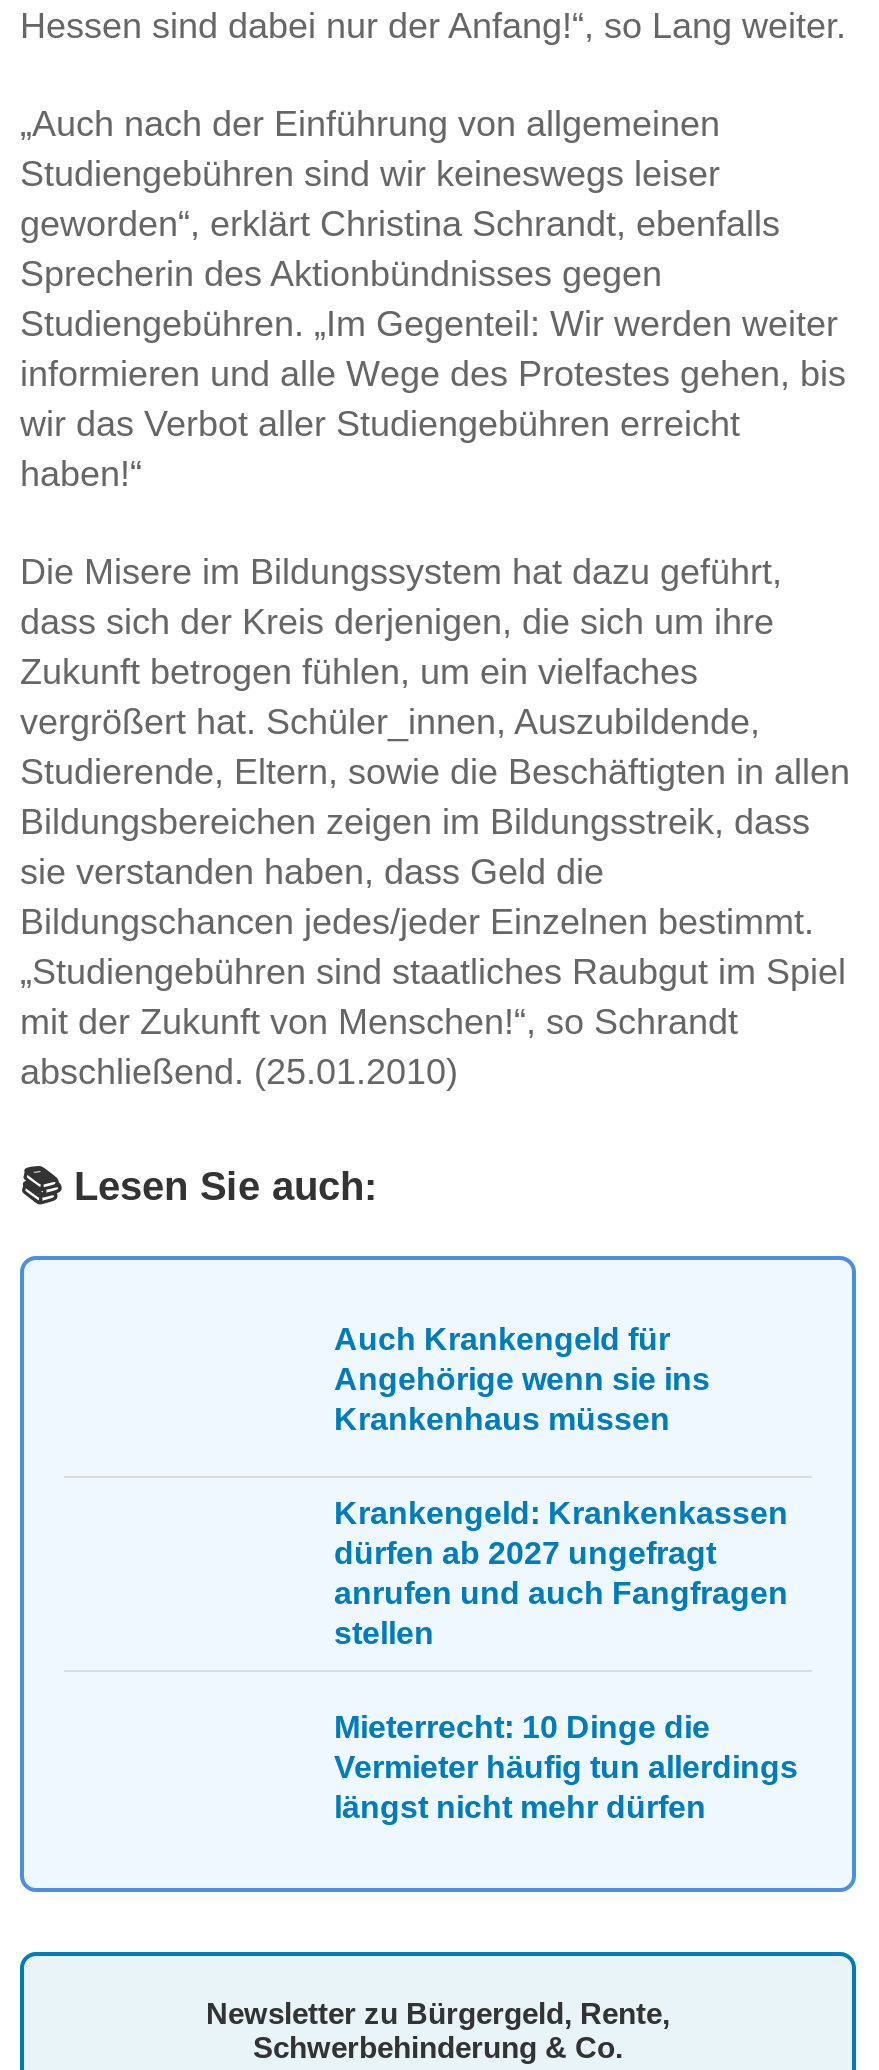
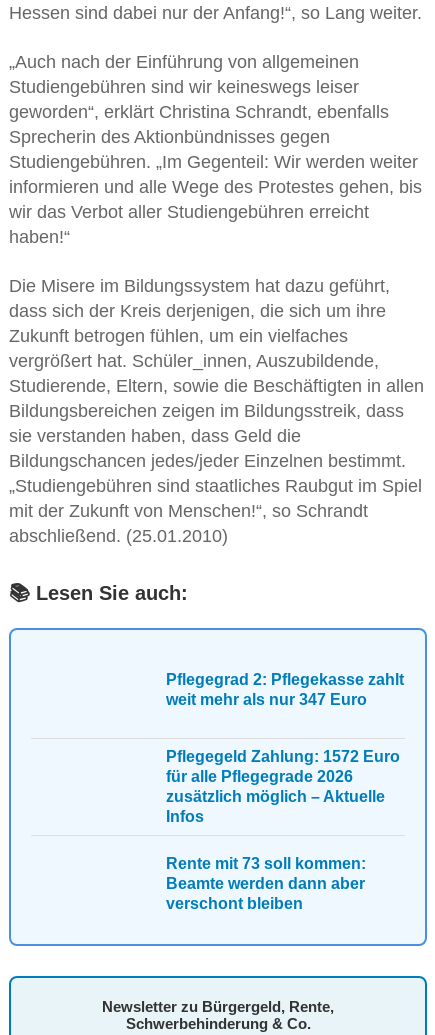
- Auch Krankengeld für
- Angehörige wenn sie ins
- Krankenhaus müssen
+ Pflegegrad 2: Pflegekasse zahlt
+ weit mehr als nur 347 Euro

- Krankengeld: Krankenkassen
- dürfen ab 2027 ungefragt
- anrufen und auch Fangfragen
- stellen
+ Pflegegeld Zahlung: 1572 Euro
+ für alle Pflegegrade 2026
+ zusätzlich möglich – Aktuelle
+ Infos

- Mieterrecht: 10 Dinge die
- Vermieter häufig tun allerdings
- längst nicht mehr dürfen
+ Rente mit 73 soll kommen:
+ Beamte werden dann aber
+ verschont bleiben
